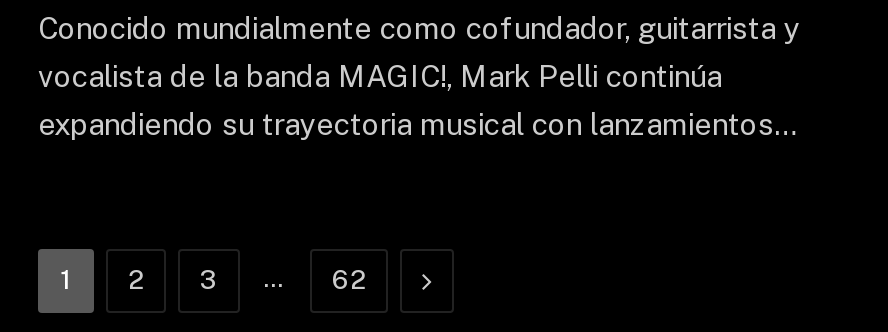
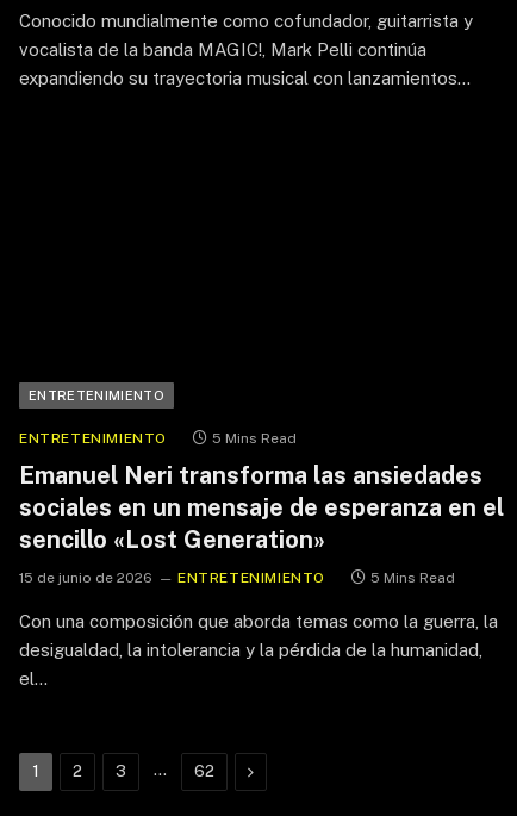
+ ENTRETENIMIENTO
+ ENTRETENIMIENTO
+ 5 Mins Read
+ Emanuel Neri transforma las ansiedades
+ sociales en un mensaje de esperanza en el
+ sencillo «Lost Generation»
+ 15 de junio de 2026
+ ENTRETENIMIENTO
+ 5 Mins Read
+ Con una composición que aborda temas como la guerra, la
+ desigualdad, la intolerancia y la pérdida de la humanidad,
+ el…
